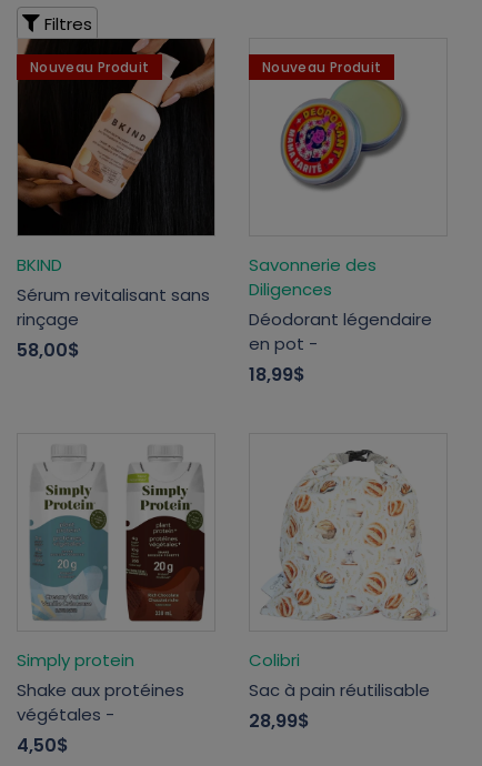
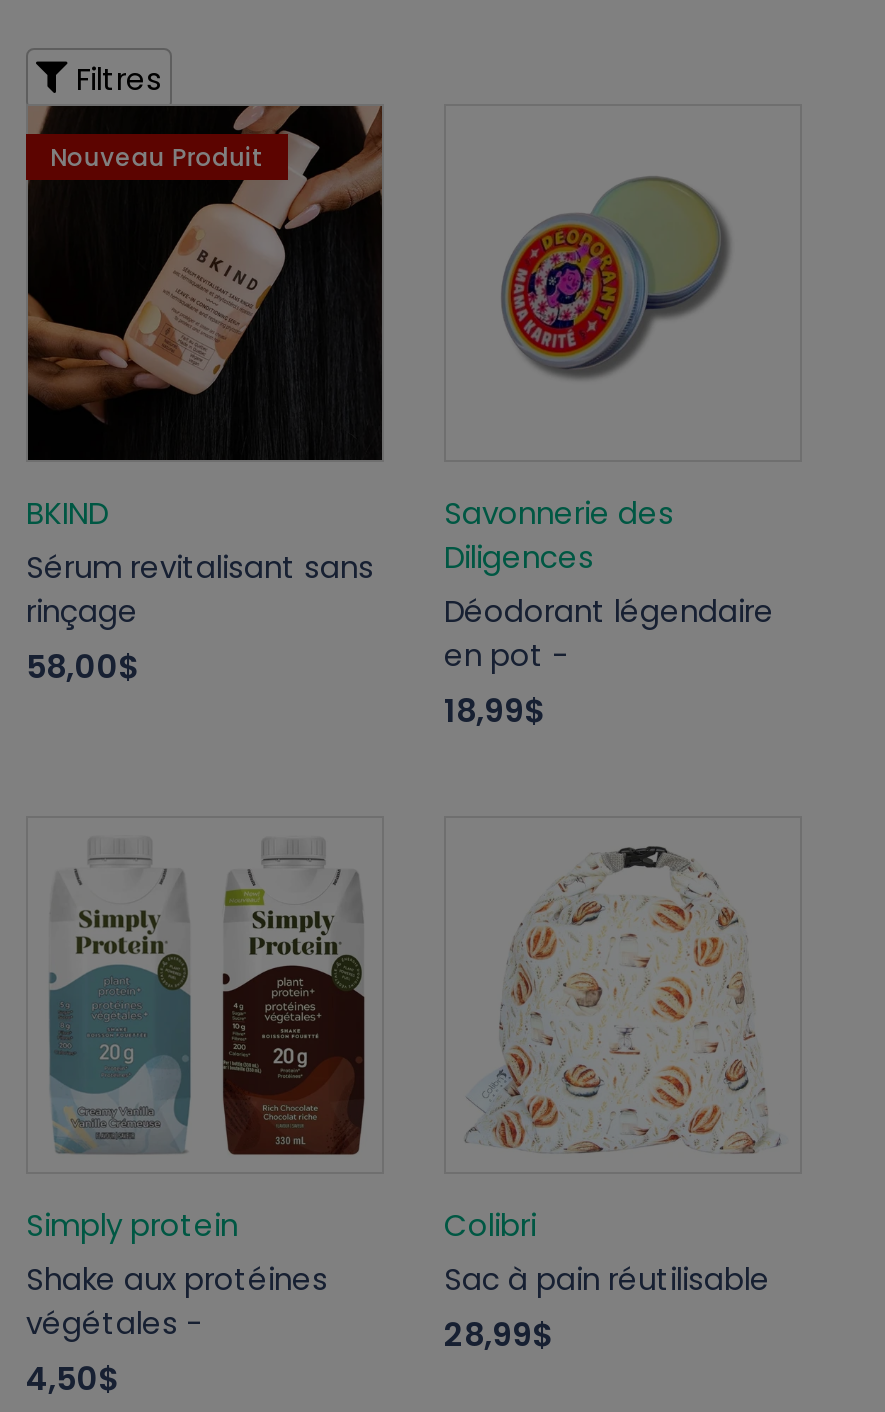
- Nouveau Produit
